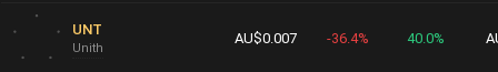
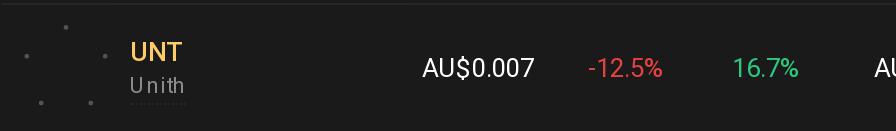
- AU$0.007 -36.4%
+ AU$0.007 -12.5%

- 40.0%
+ 16.7%
